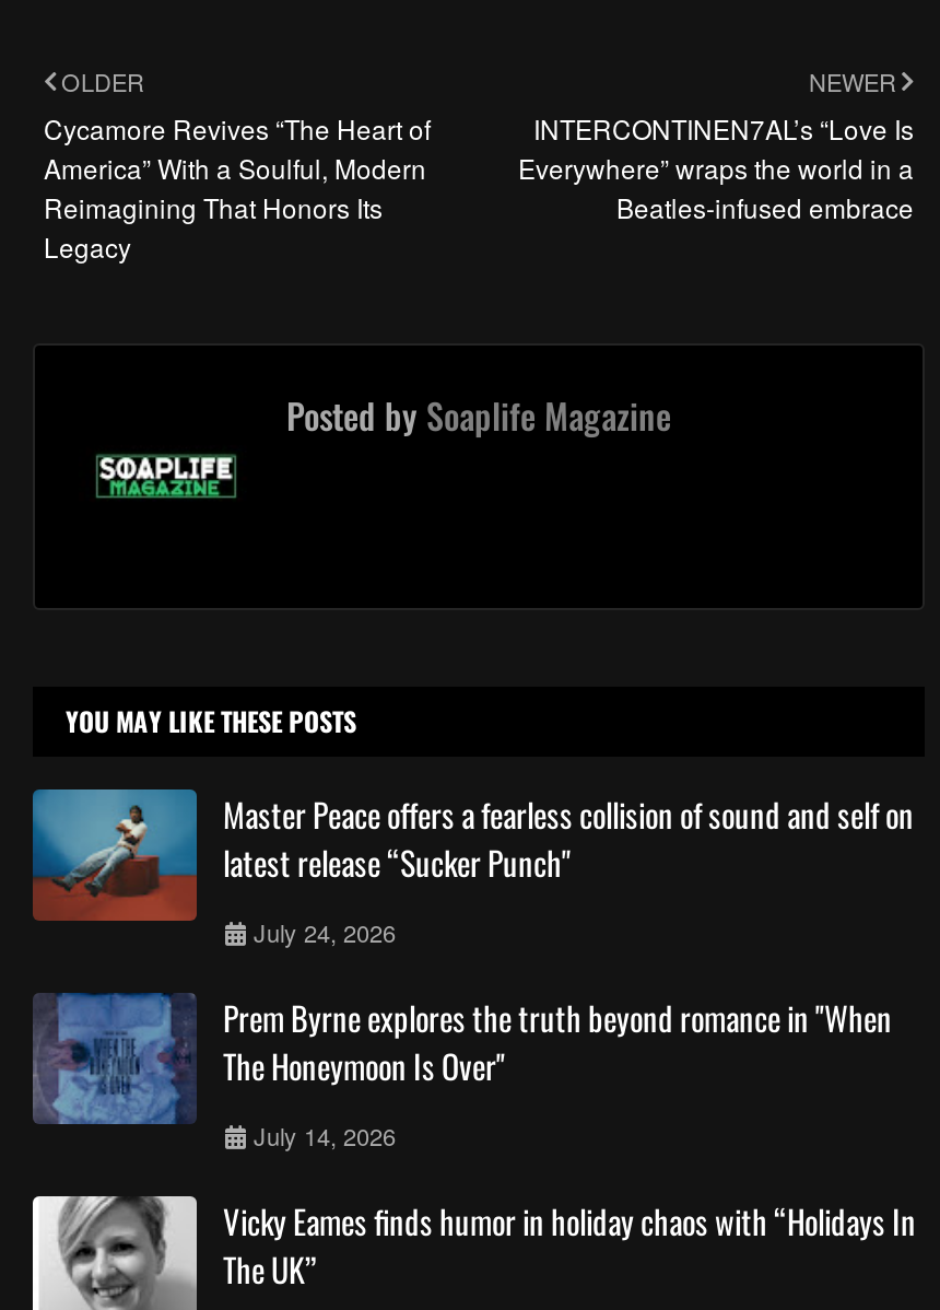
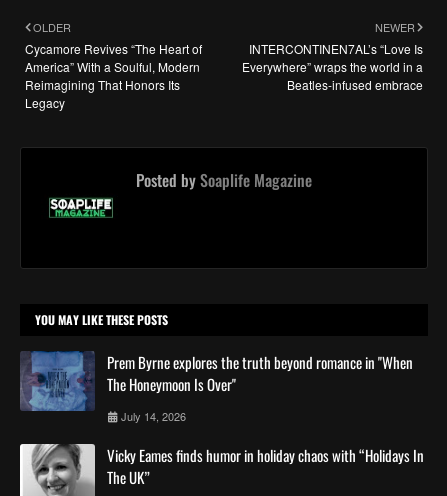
- [image]
- Master Peace offers a fearless collision of sound and self on
- latest release “Sucker Punch"
- July 24, 2026
